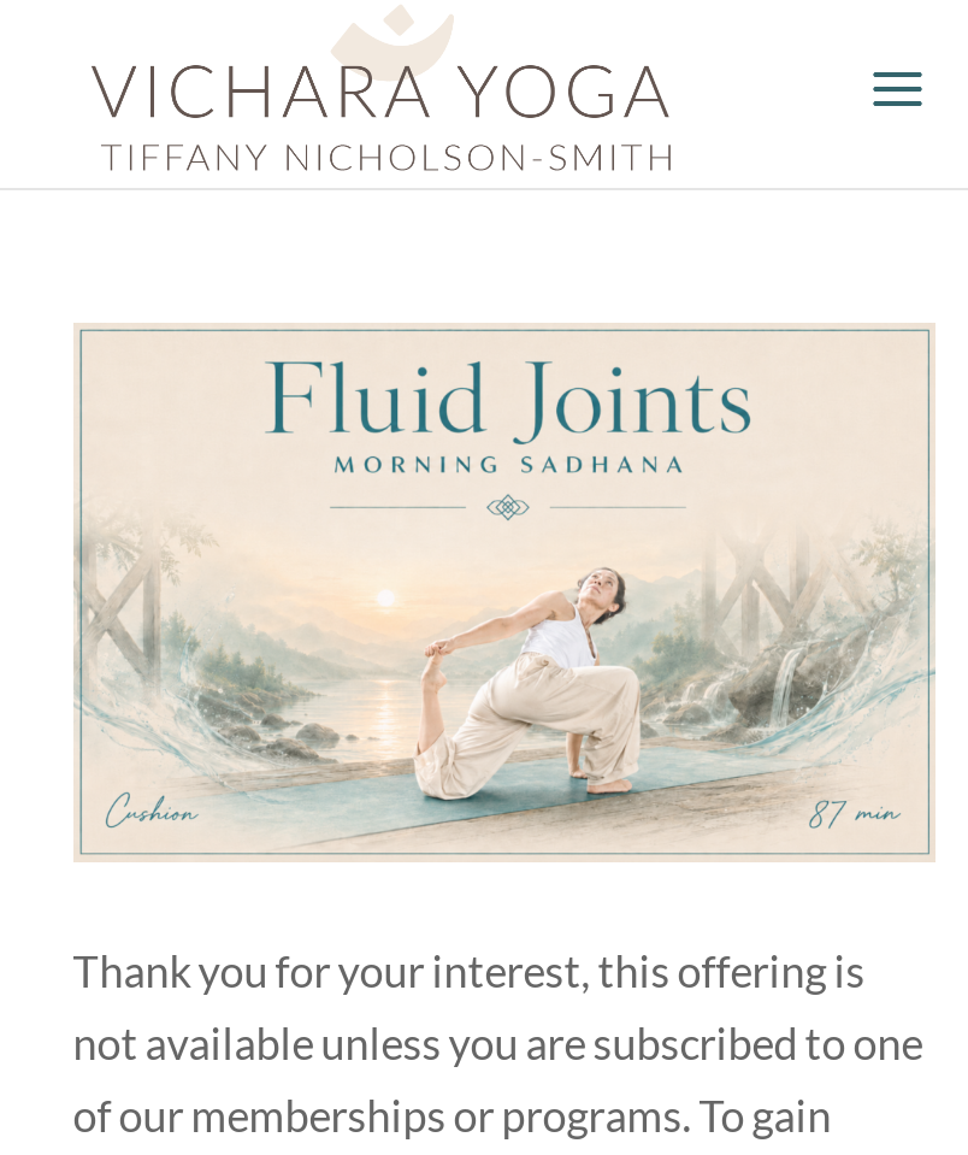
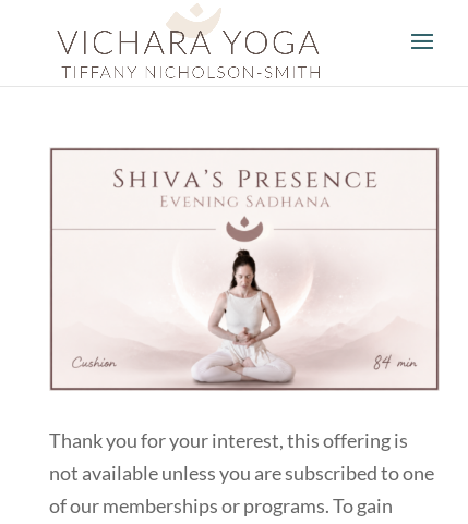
- [image]
+ [image]
